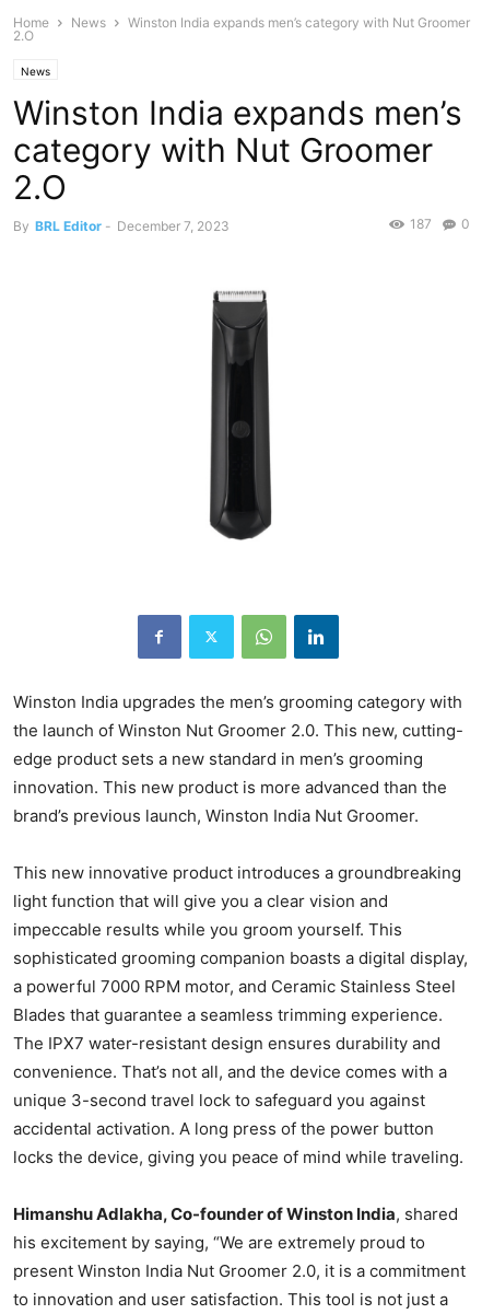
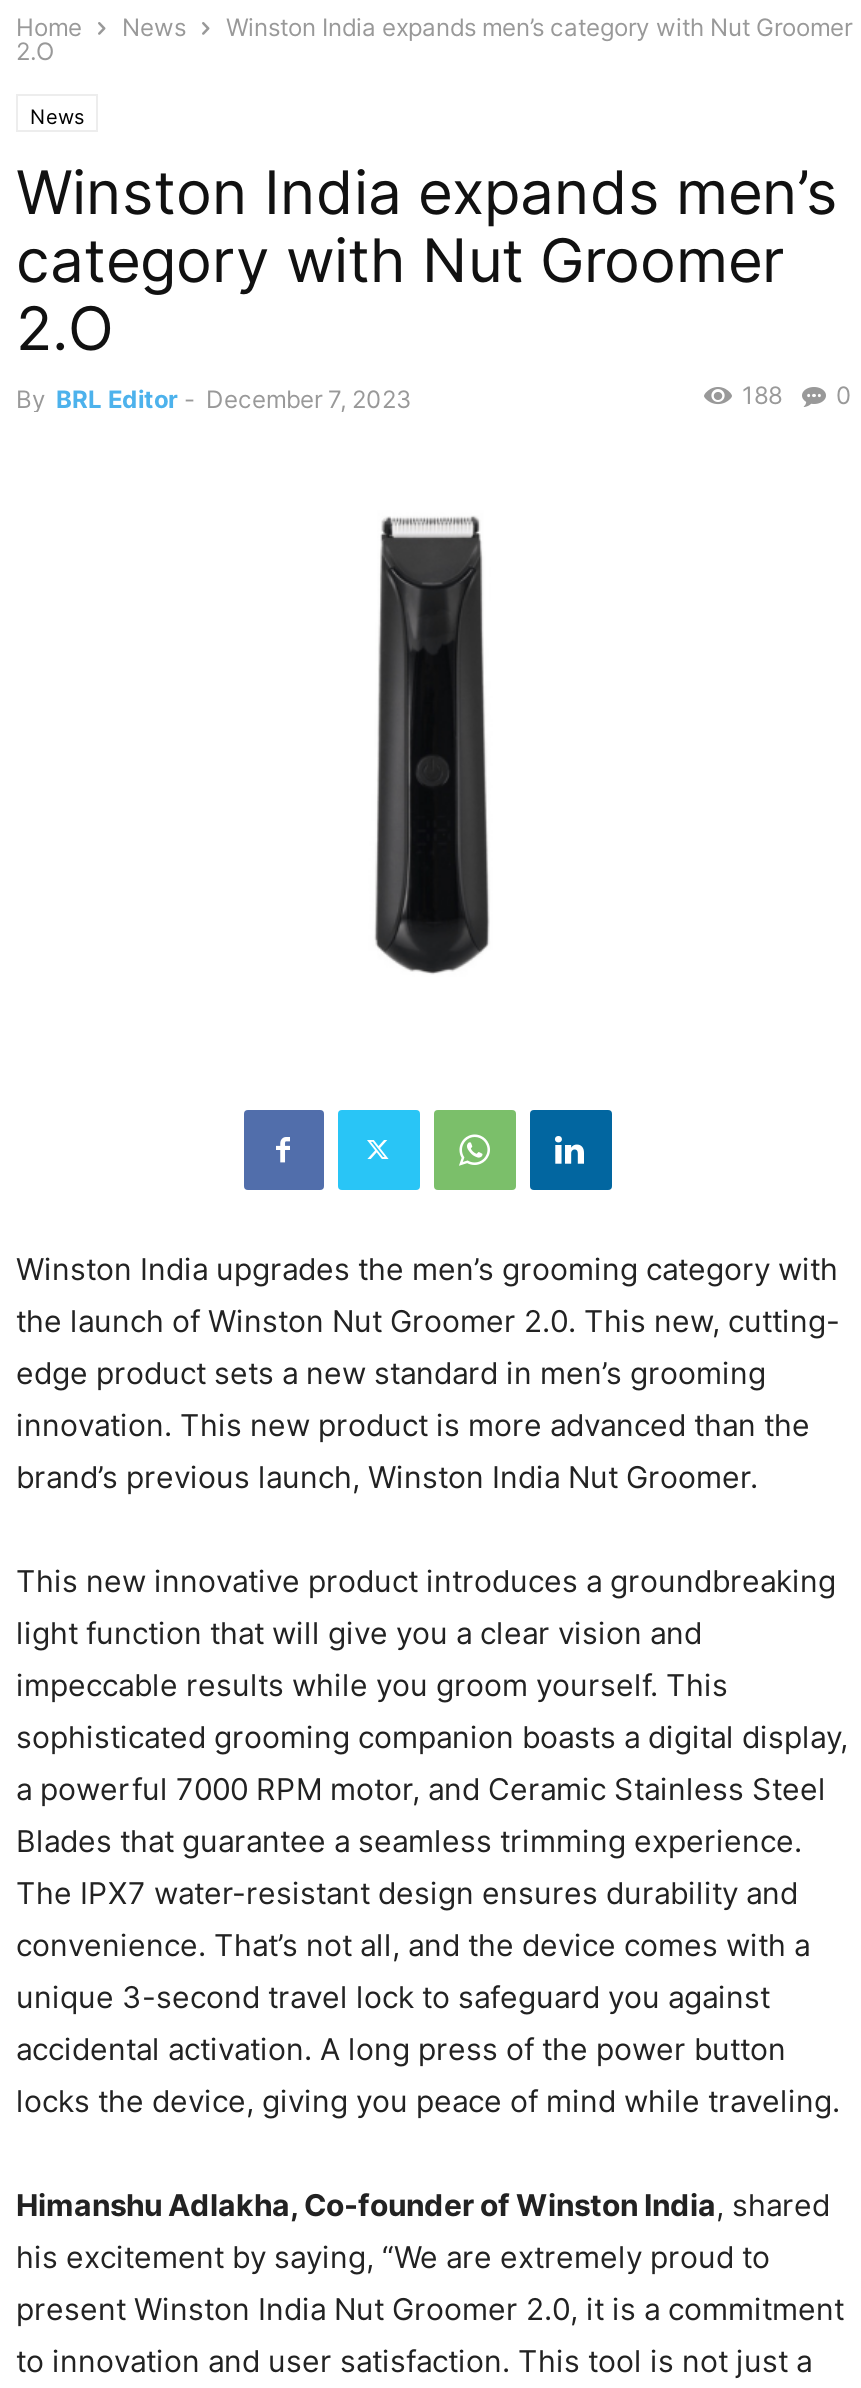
- 187 0
+ 188 0
